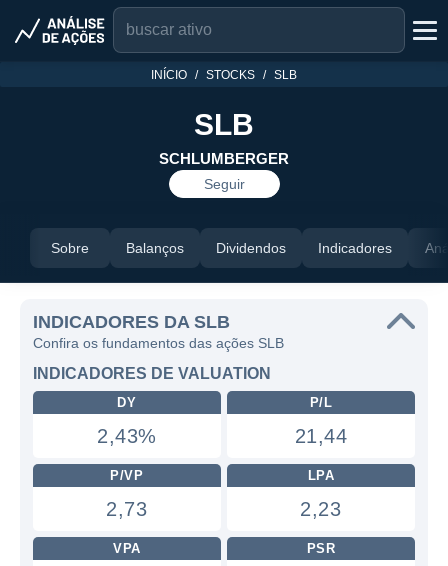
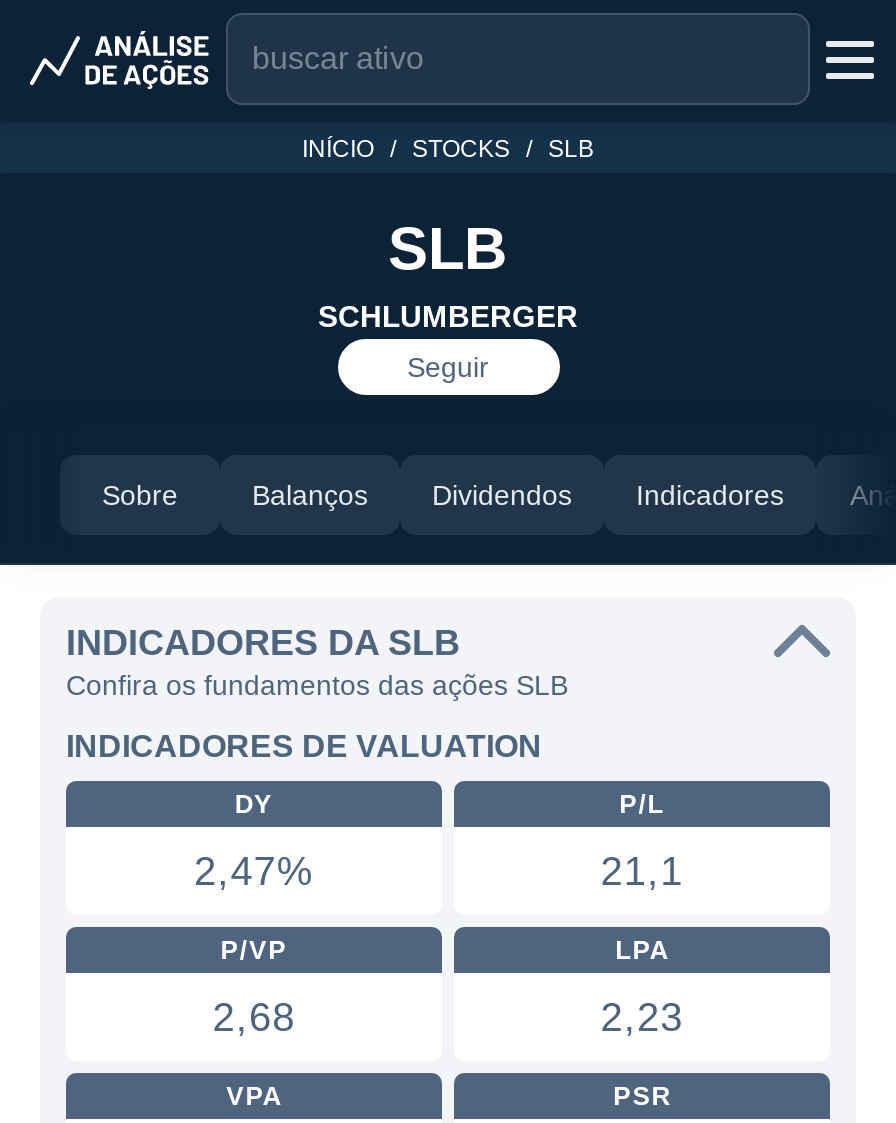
- 2,43%
+ 2,47%

- 21,44
+ 21,1

- 2,73
+ 2,68
